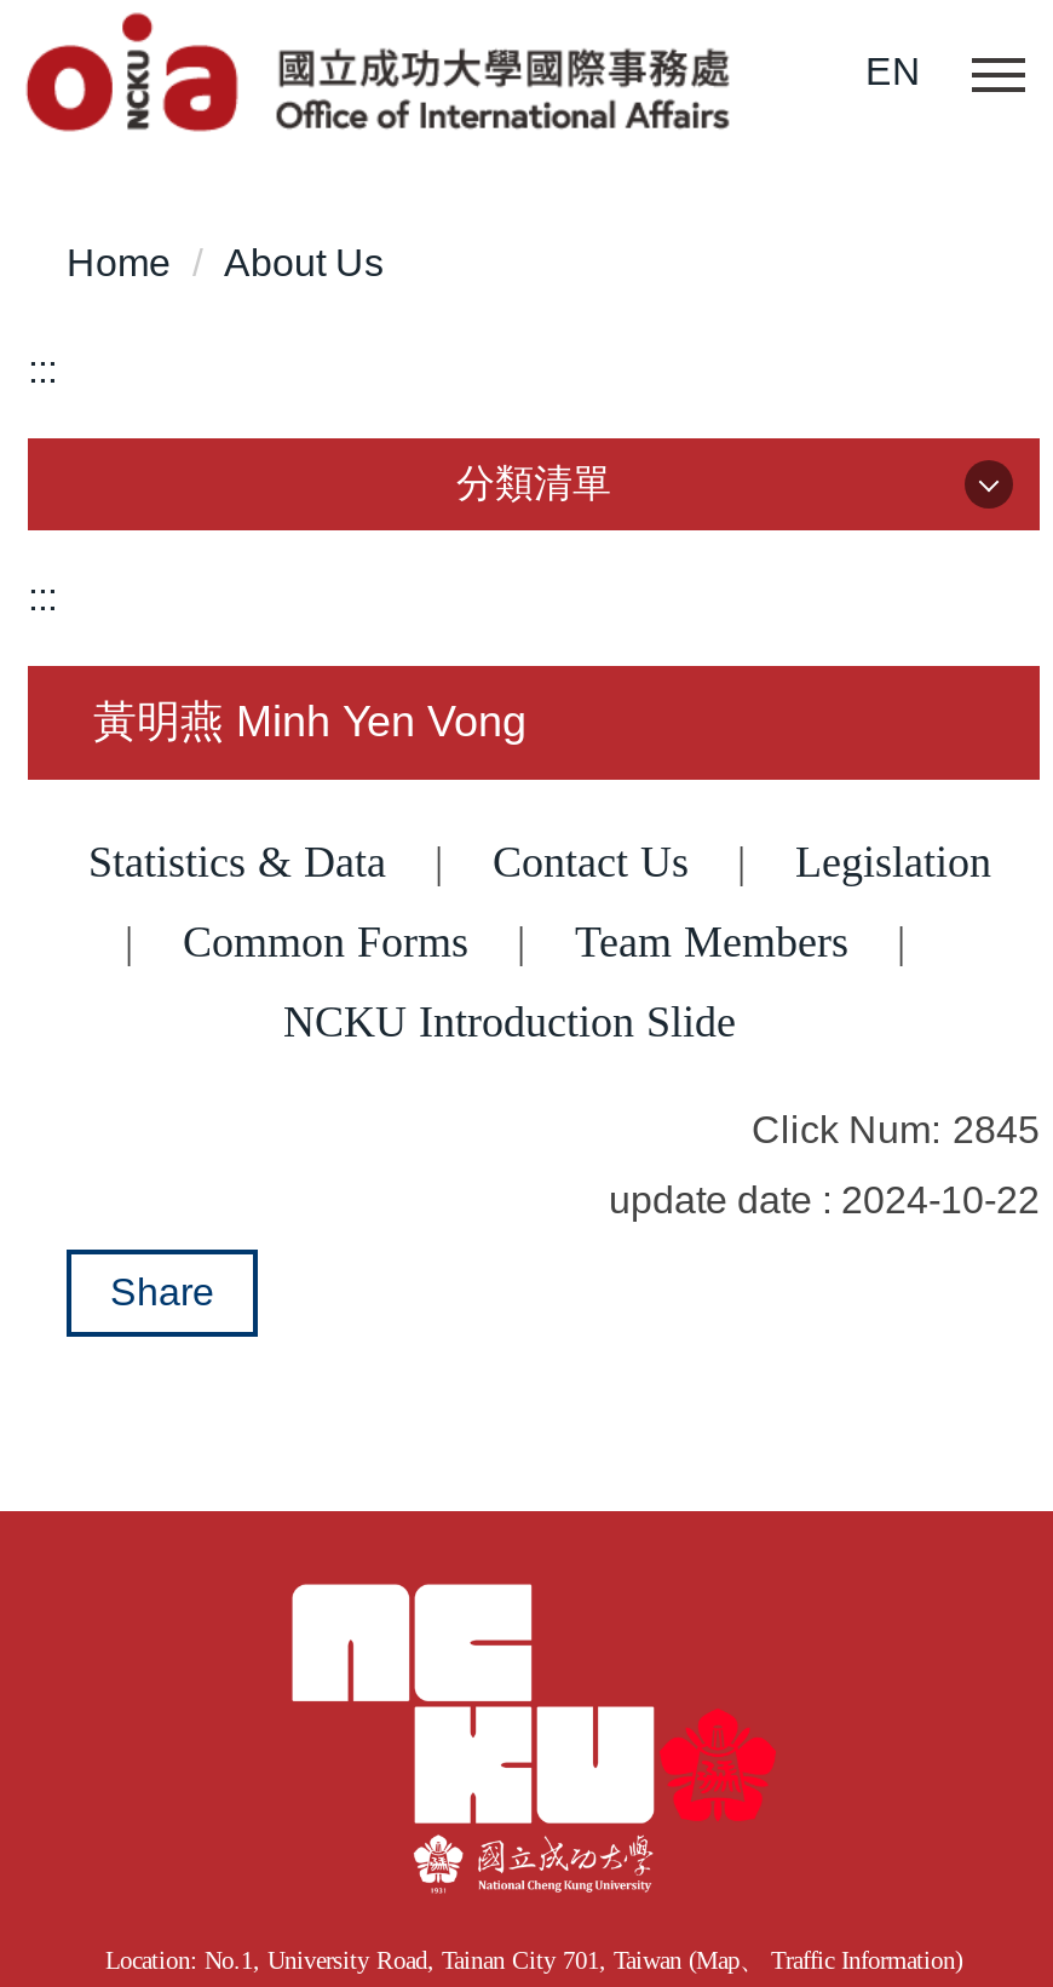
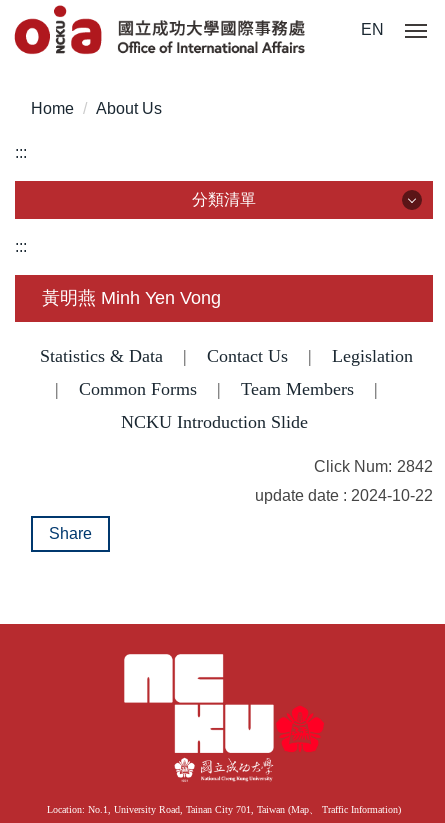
- Click Num: 2845
+ Click Num: 2842
